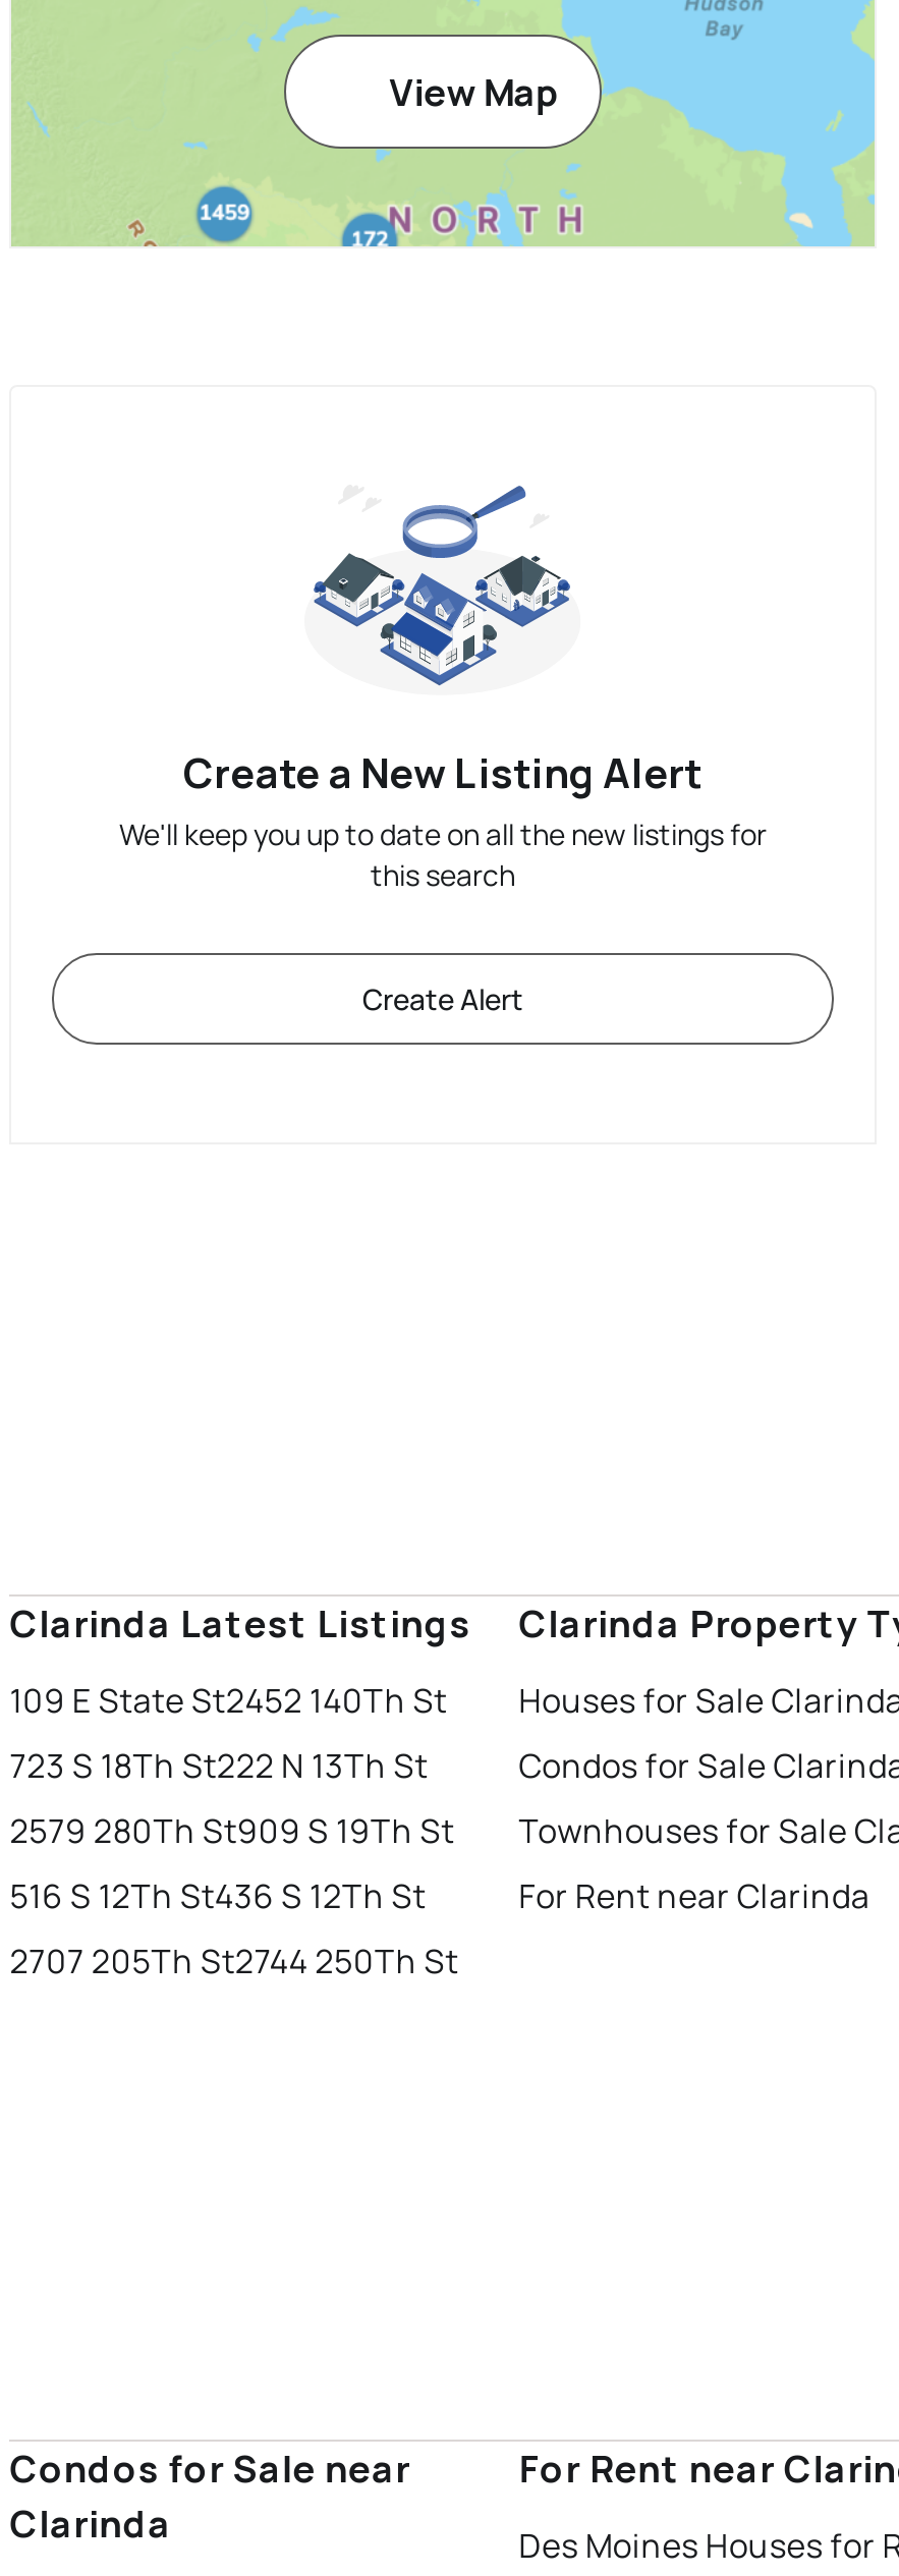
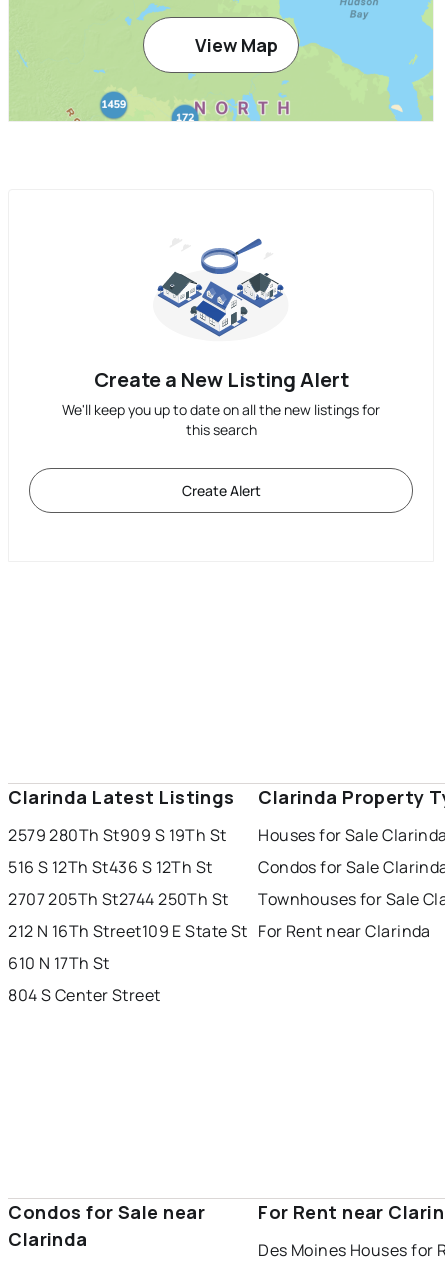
- 109 E State St2452 140Th St
- 723 S 18Th St222 N 13Th St

moved up: 2579 280Th St909 S 19Th St | 516 S 12Th St436 S 12Th St | 2707 205Th St2744 250Th St

+ 212 N 16Th Street109 E State St
+ 610 N 17Th St
+ 804 S Center Street
